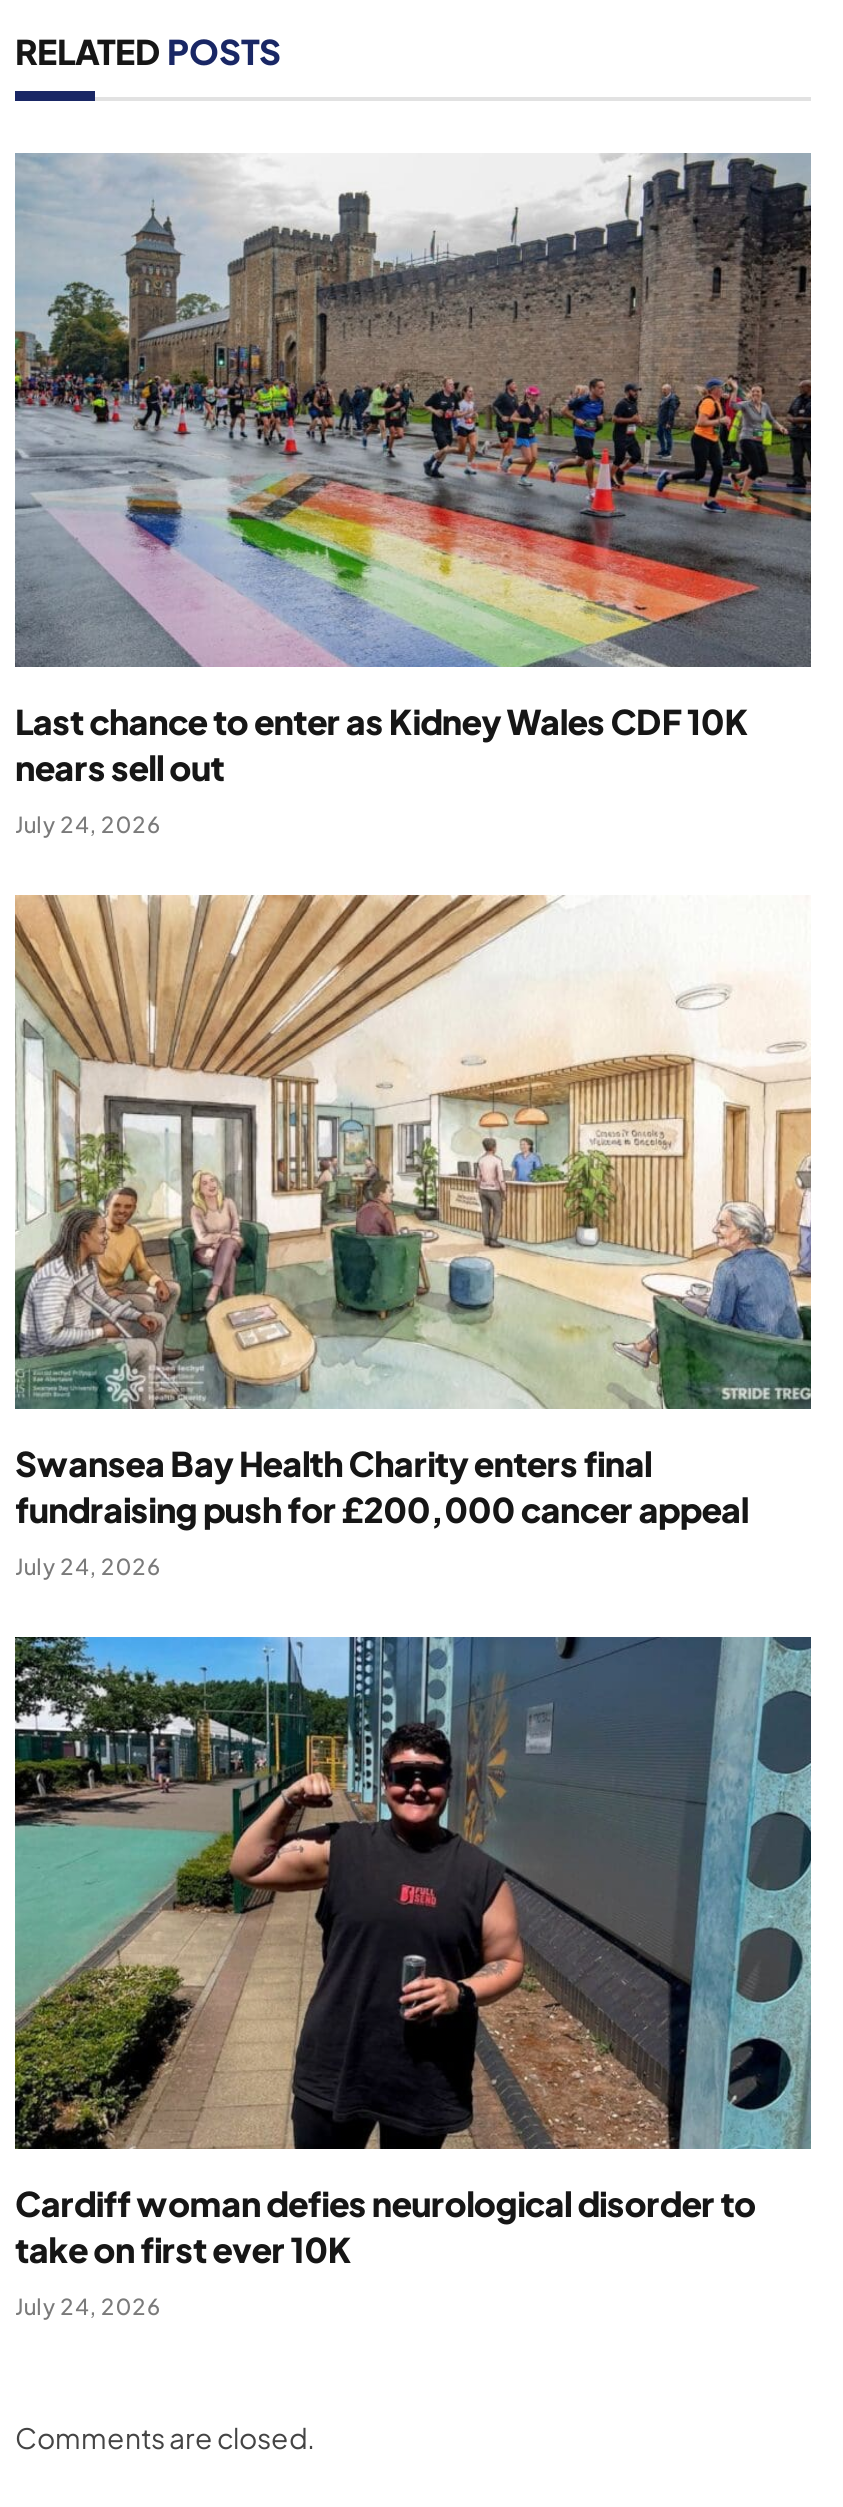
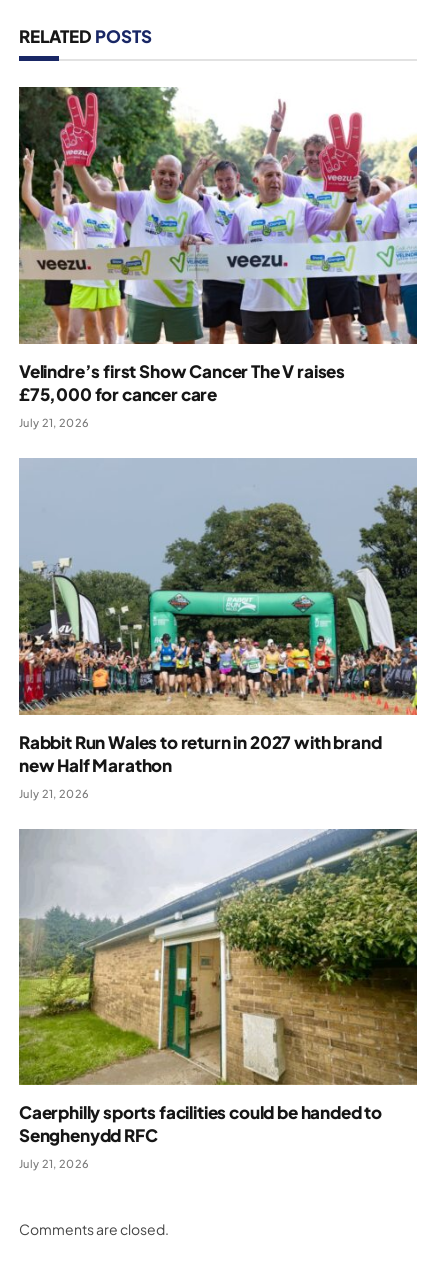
- [image]
- Last chance to enter as Kidney Wales CDF 10K
- nears sell out
+ [image]
+ Velindre’s first Show Cancer The V raises
+ £75,000 for cancer care

- July 24, 2026
+ July 21, 2026

- [image]
- Swansea Bay Health Charity enters final
- fundraising push for £200,000 cancer appeal
+ [image]
+ Rabbit Run Wales to return in 2027 with brand
+ new Half Marathon

- July 24, 2026
+ July 21, 2026

- [image]
- Cardiff woman defies neurological disorder to
- take on first ever 10K
+ [image]
+ Caerphilly sports facilities could be handed to
+ Senghenydd RFC

- July 24, 2026
+ July 21, 2026
